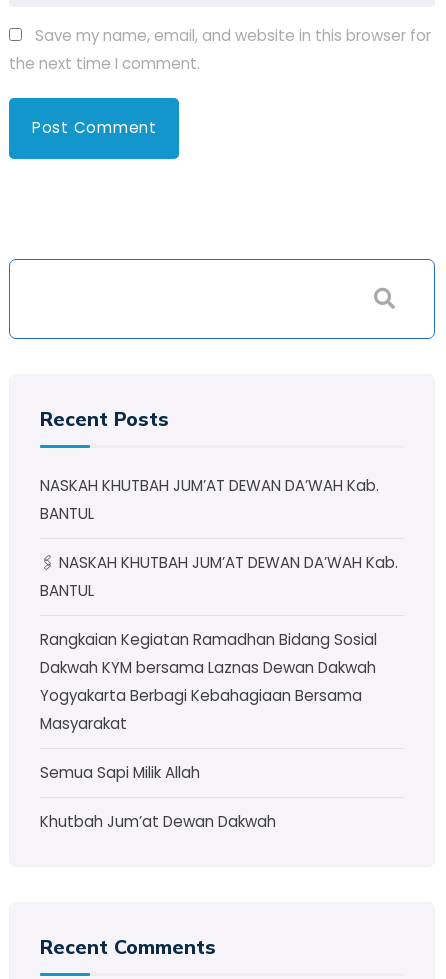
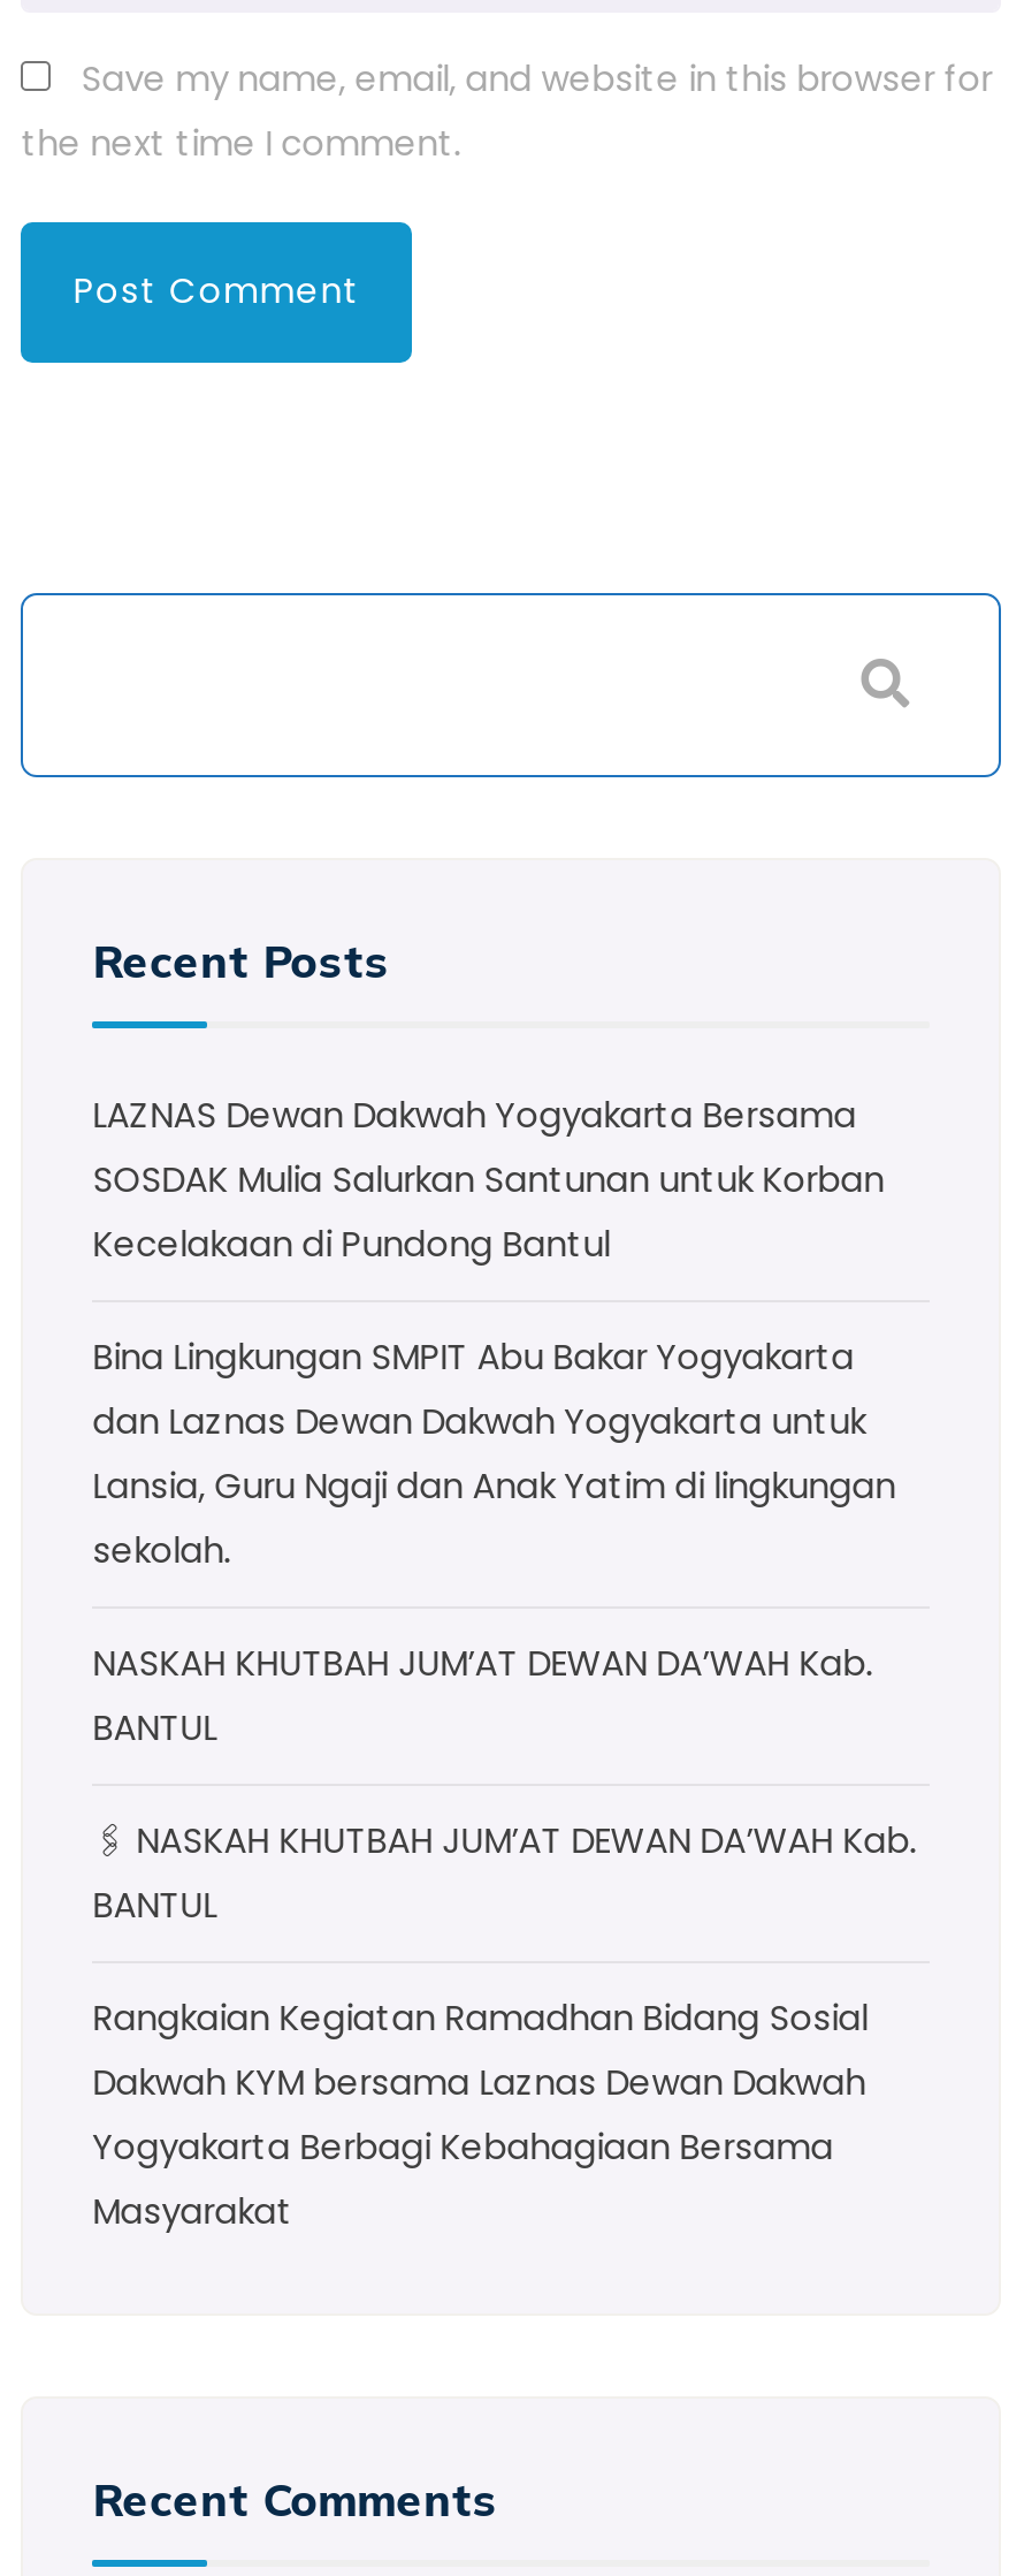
+ LAZNAS Dewan Dakwah Yogyakarta Bersama
+ SOSDAK Mulia Salurkan Santunan untuk Korban
+ Kecelakaan di Pundong Bantul
+ Bina Lingkungan SMPIT Abu Bakar Yogyakarta
+ dan Laznas Dewan Dakwah Yogyakarta untuk
+ Lansia, Guru Ngaji dan Anak Yatim di lingkungan
+ sekolah.

moved down: NASKAH KHUTBAH JUM’AT DEWAN DA’WAH Kab. | BANTUL | BANTUL | Rangkaian Kegiatan Ramadhan Bidang Sosial | Dakwah KYM bersama Laznas Dewan Dakwah | Yogyakarta Berbagi Kebahagiaan Bersama | Masyarakat

- Semua Sapi Milik Allah
- Khutbah Jum’at Dewan Dakwah
